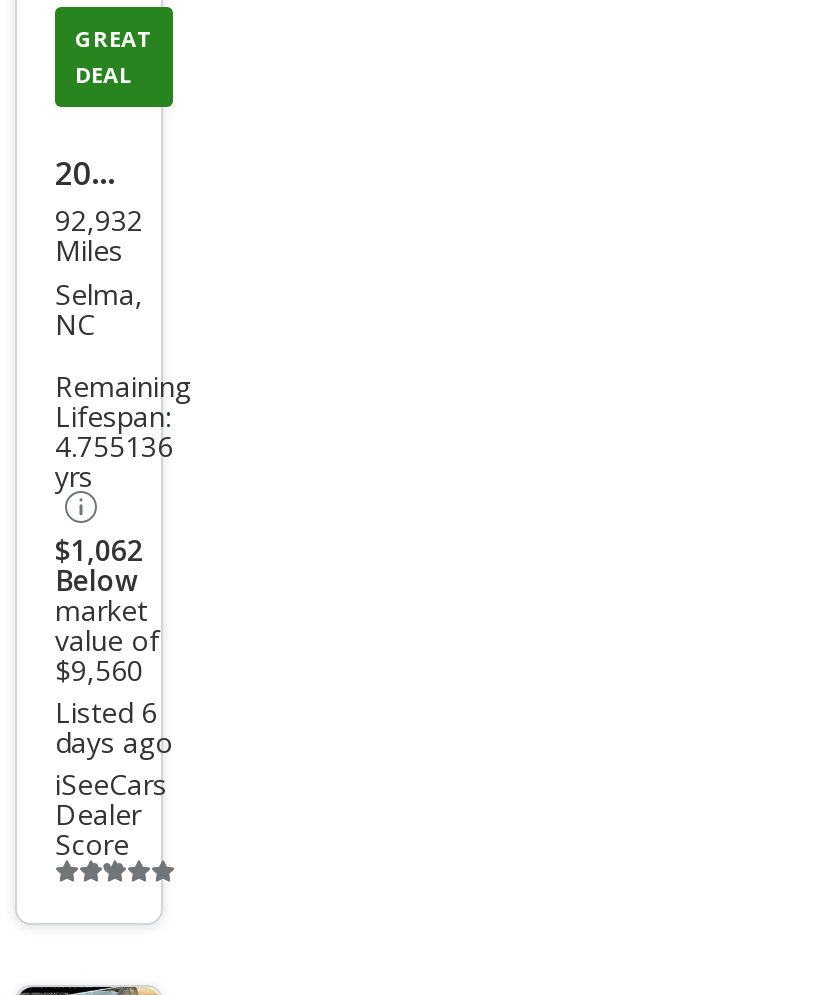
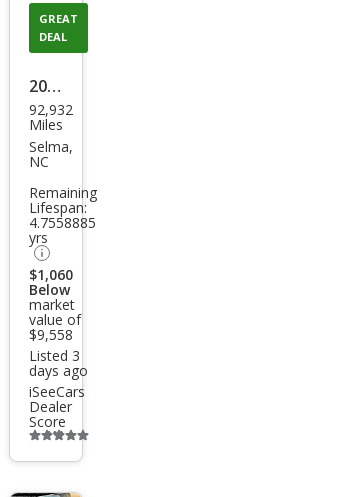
- 4.755136
+ 4.7558885

- $1,062
+ $1,060

- $9,560
+ $9,558

- Listed 6
+ Listed 3
